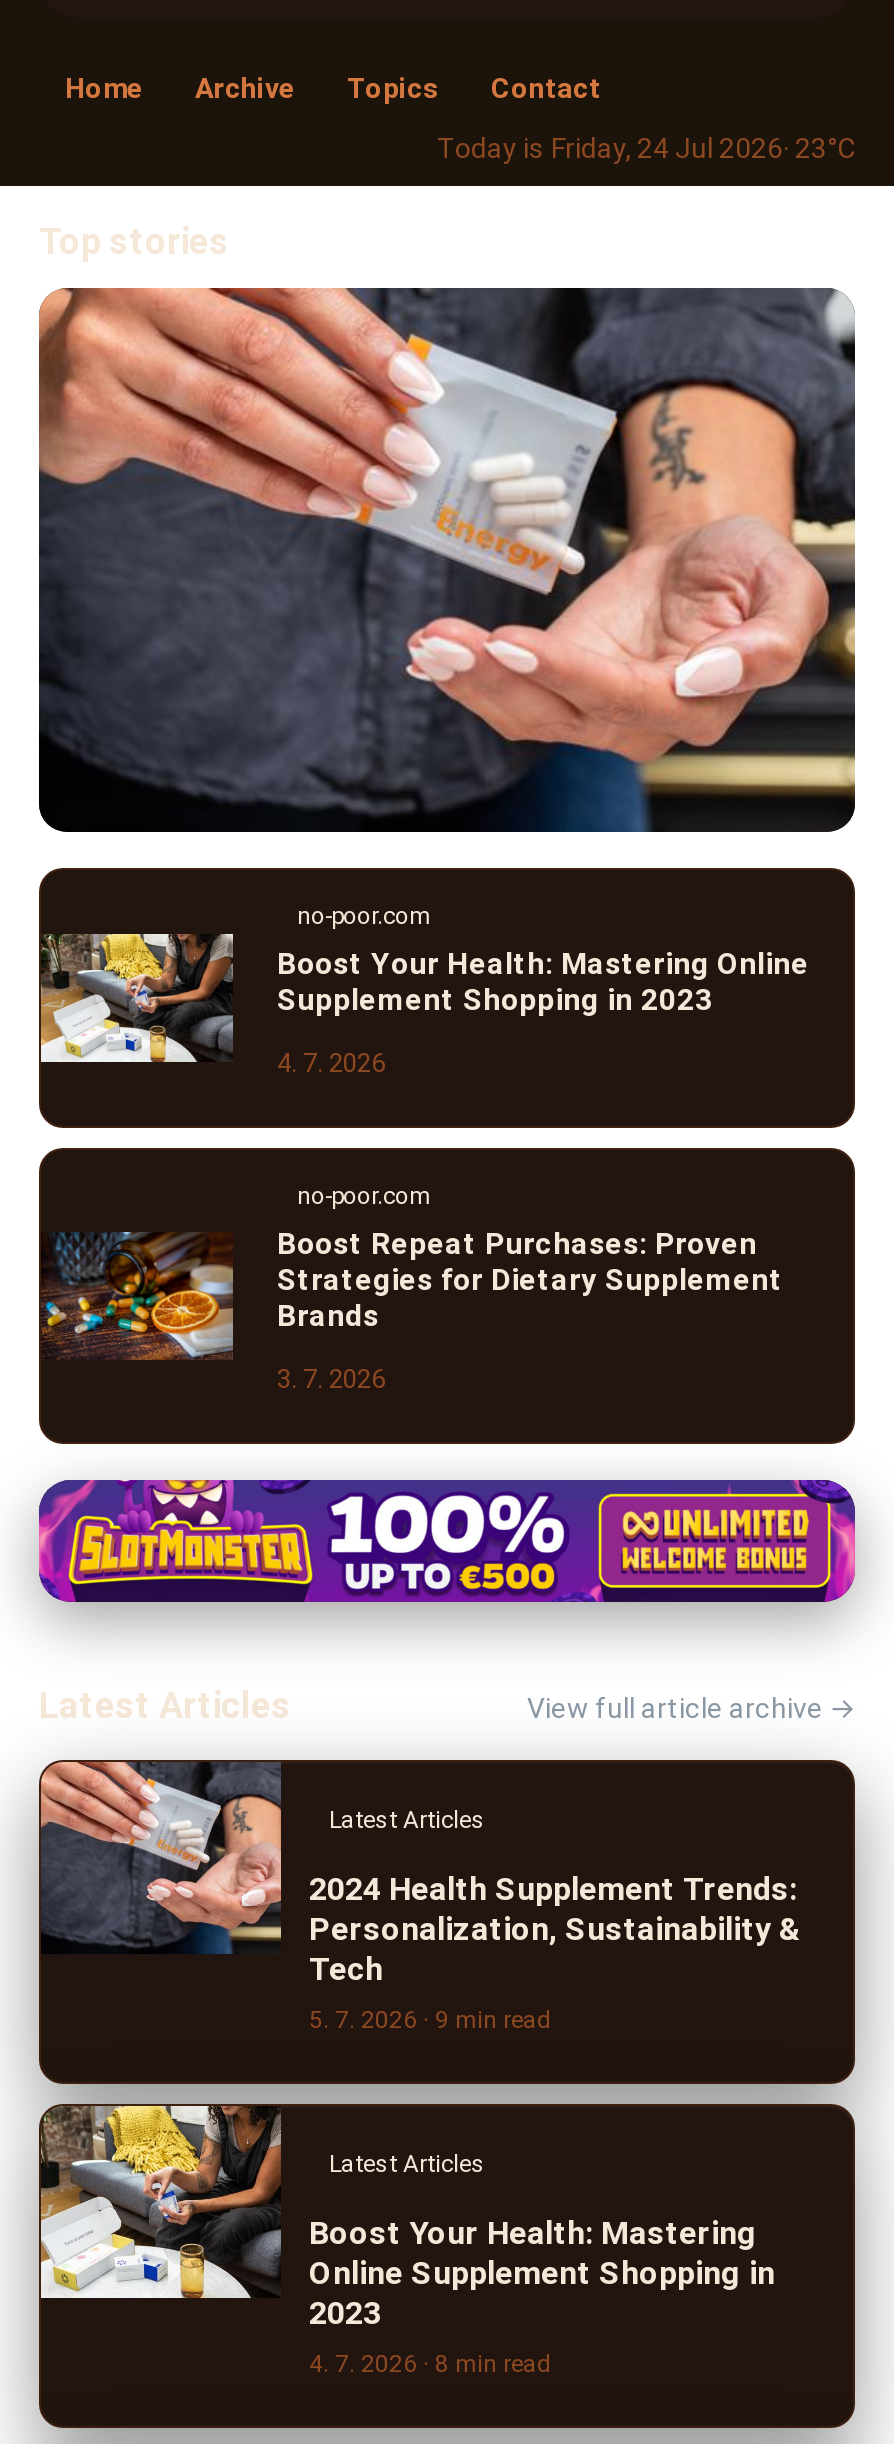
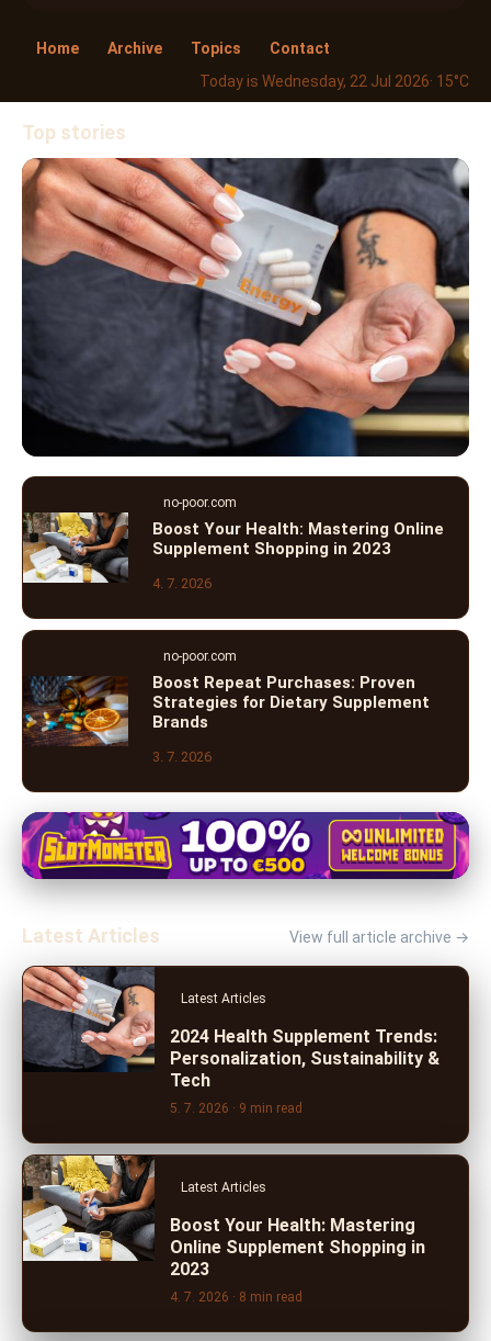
- Today is Friday, 24 Jul 2026 · 23°C
+ Today is Wednesday, 22 Jul 2026 · 15°C
